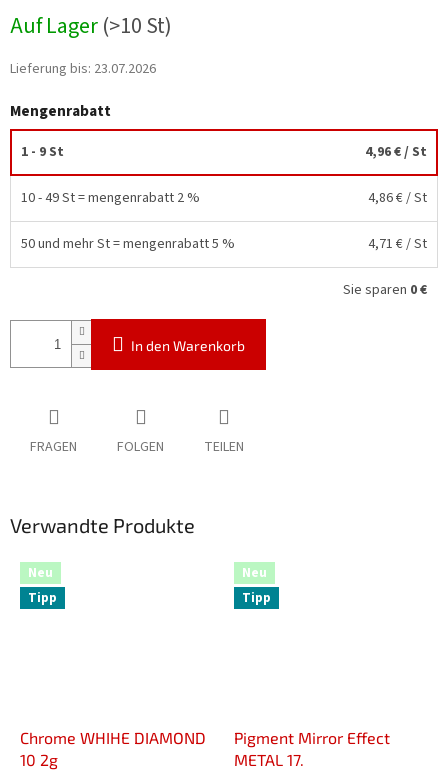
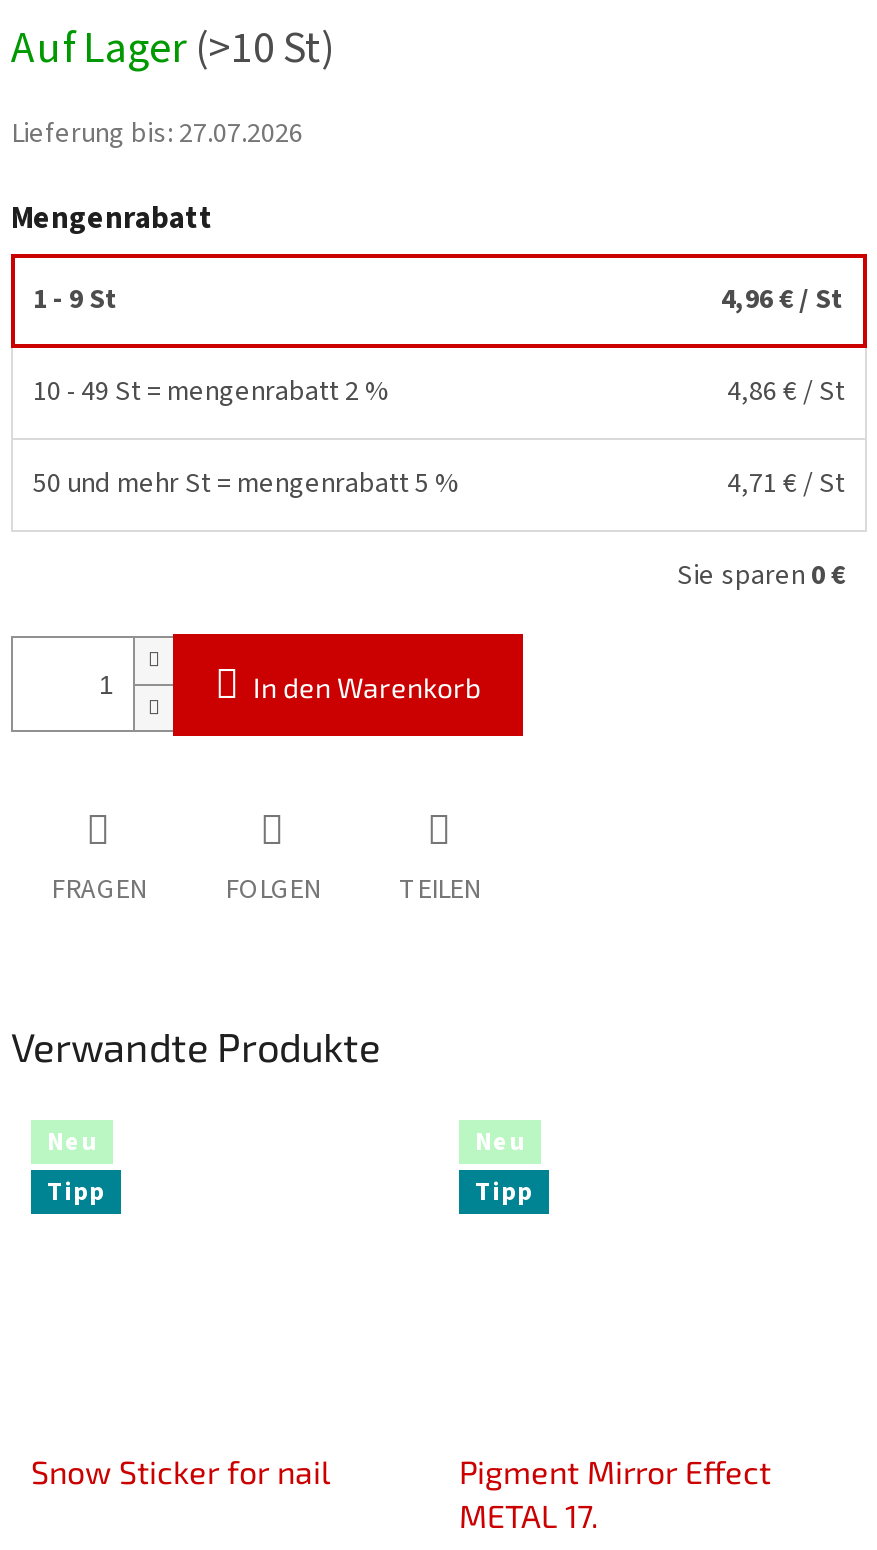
- Lieferung bis: 23.07.2026
+ Lieferung bis: 27.07.2026

- Chrome WHIHE DIAMOND
- 10 2g
+ Snow Sticker for nail
